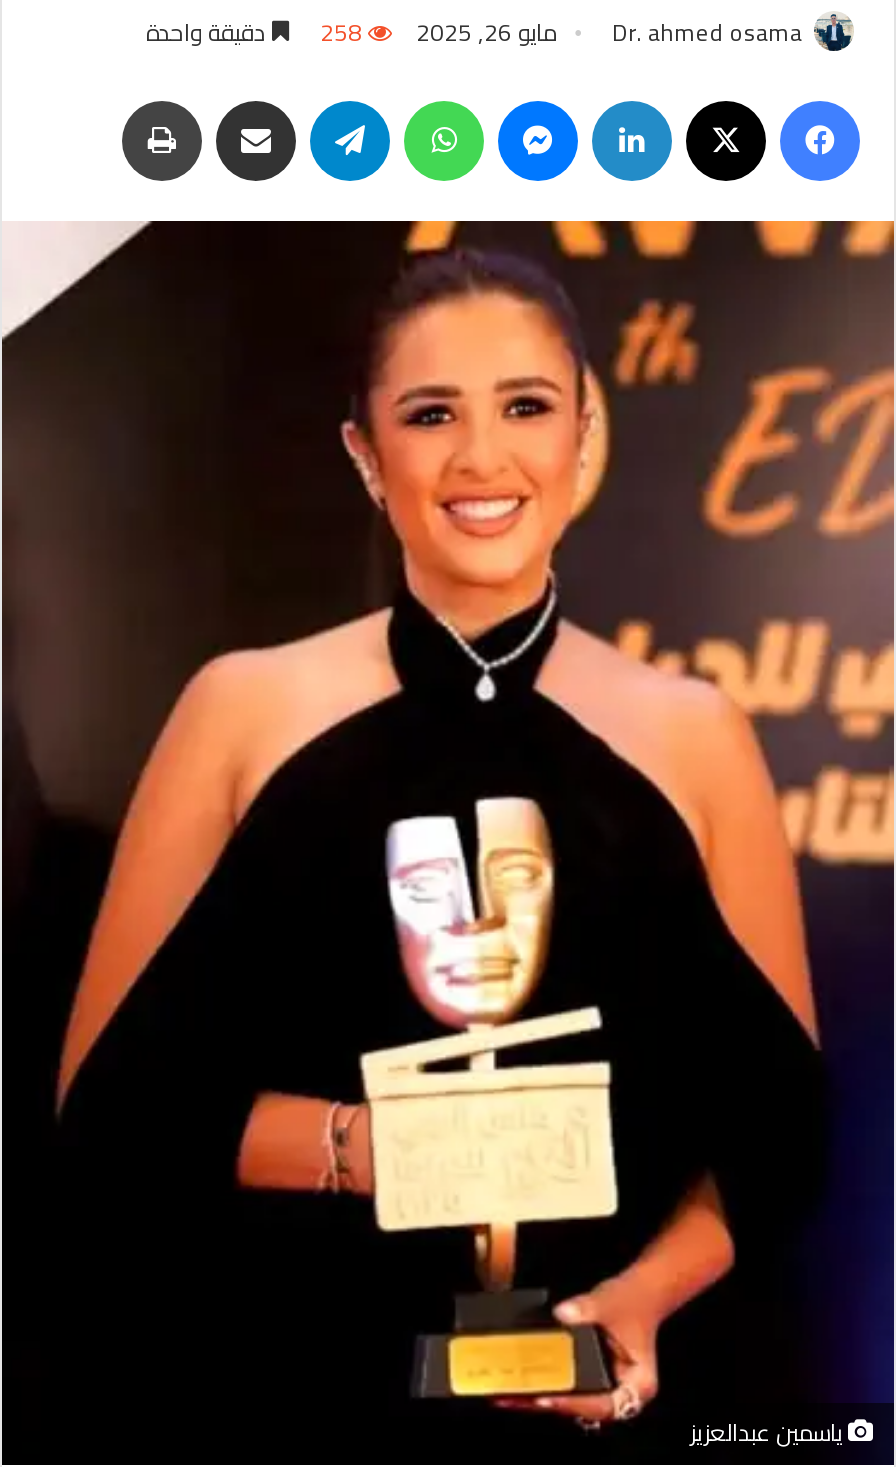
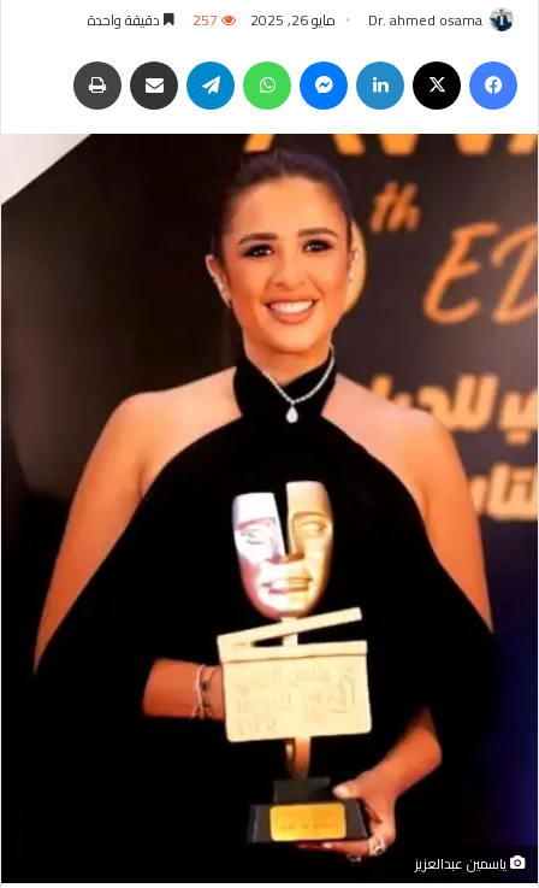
- 258 دقيقة واحدة
+ 257 دقيقة واحدة
